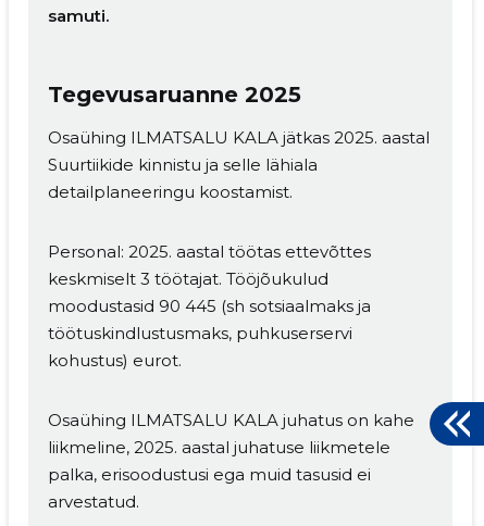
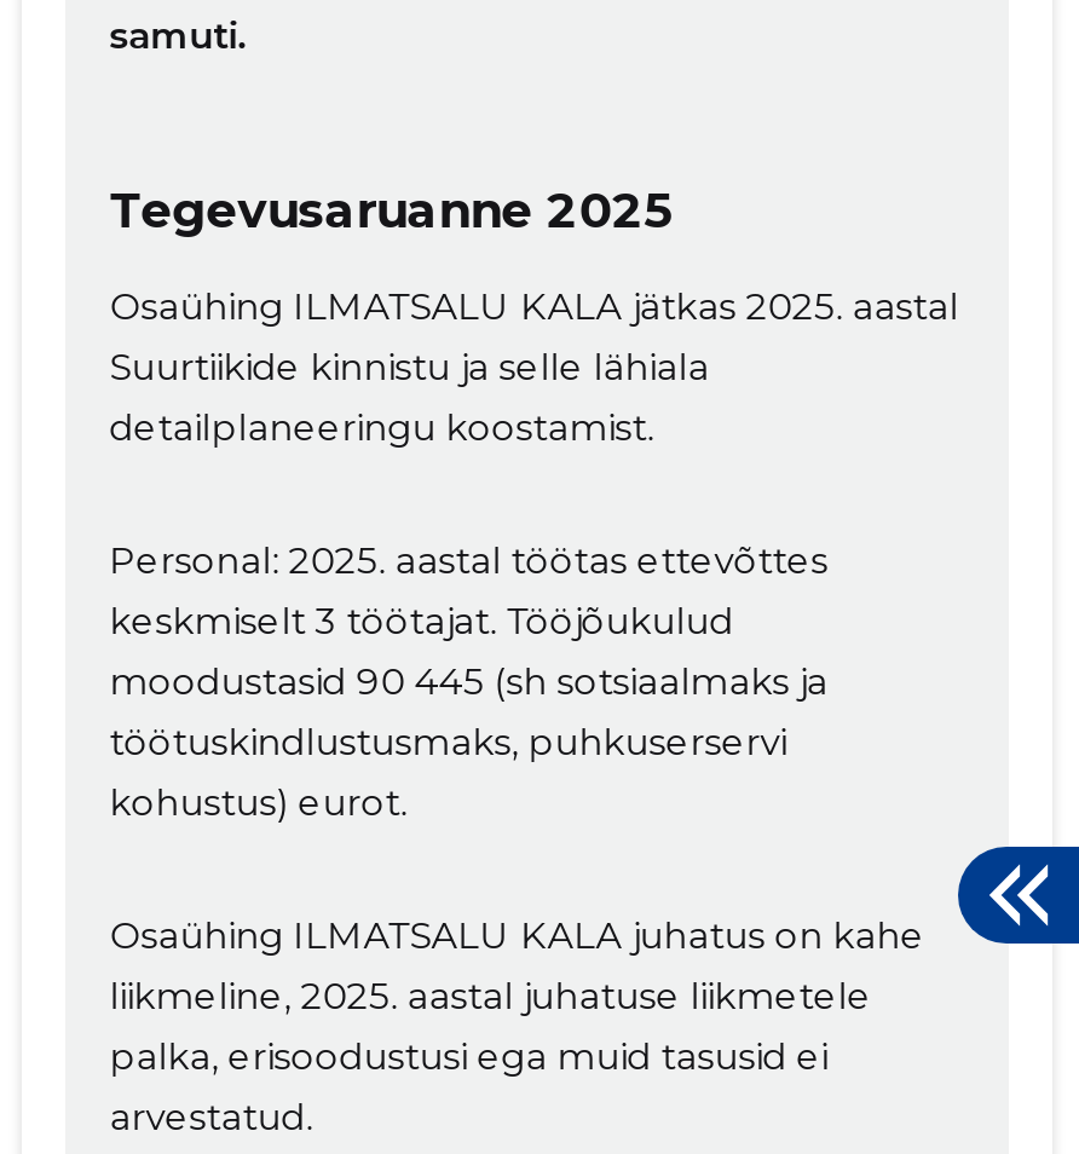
- [image]
+ [image]
